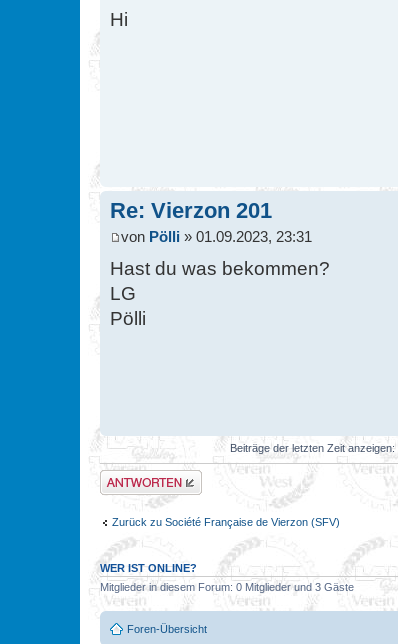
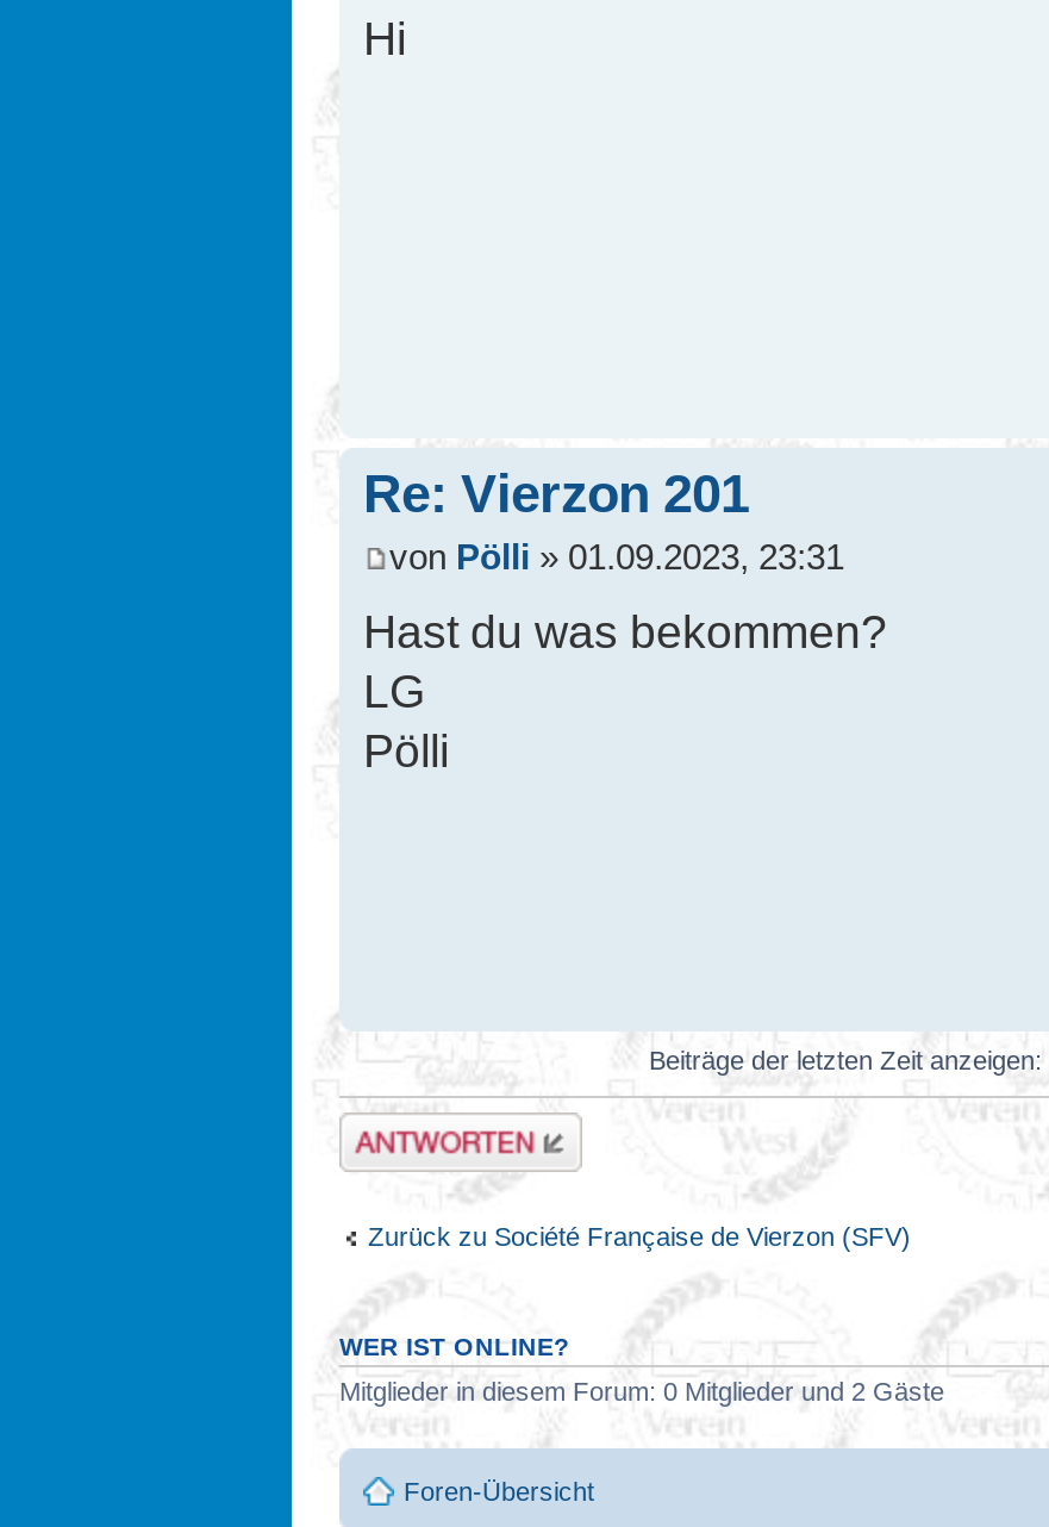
- Mitglieder in diesem Forum: 0 Mitglieder und 3 Gäste
+ Mitglieder in diesem Forum: 0 Mitglieder und 2 Gäste
